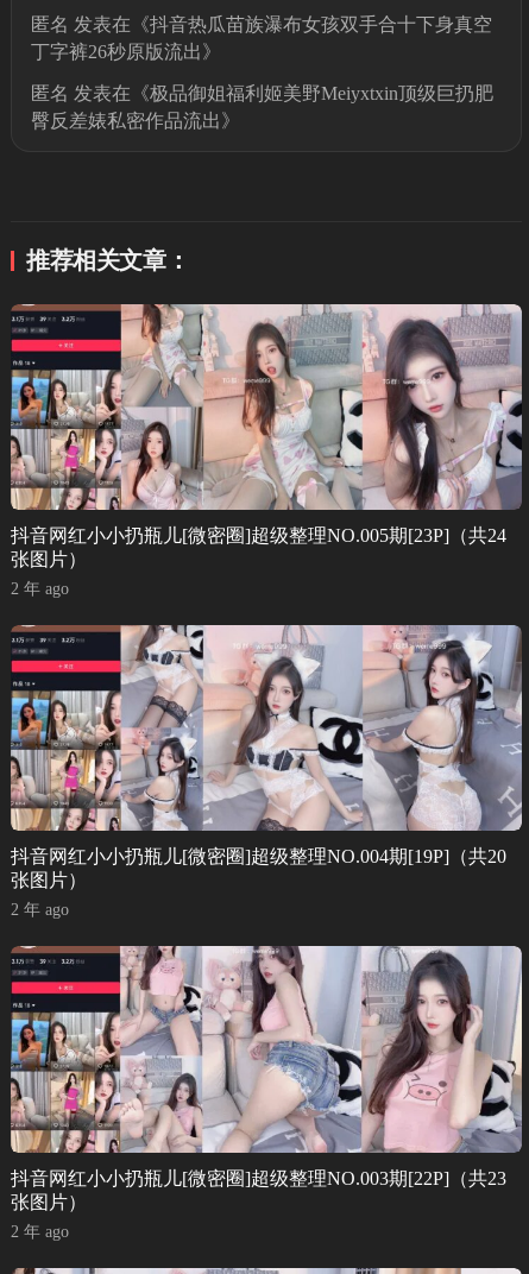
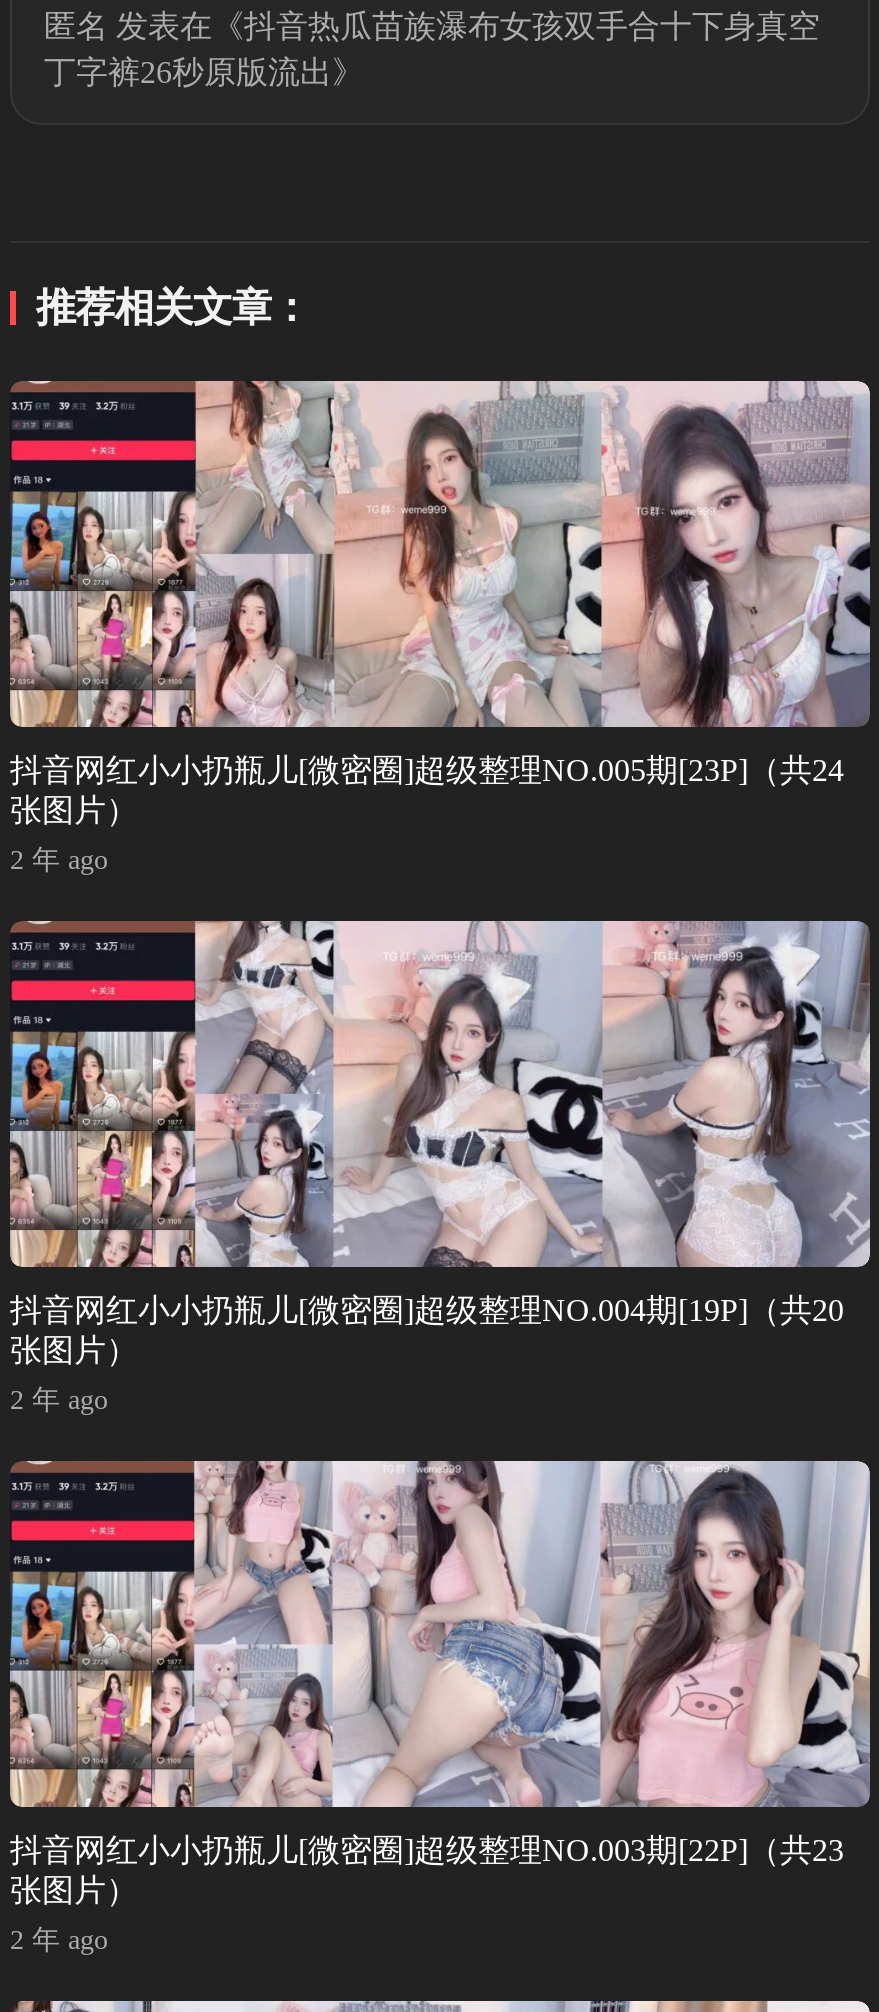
- 匿名发表在《极品御姐福利姬美野Meiyxtxin顶级巨扔肥
- 臀反差婊私密作品流出》
